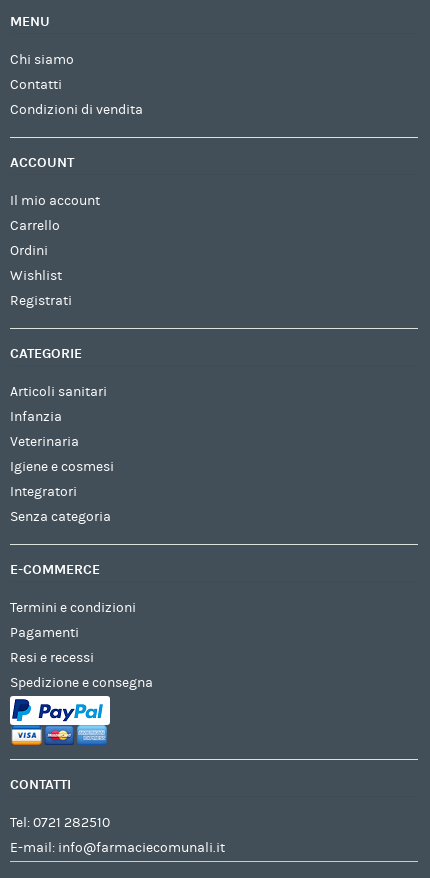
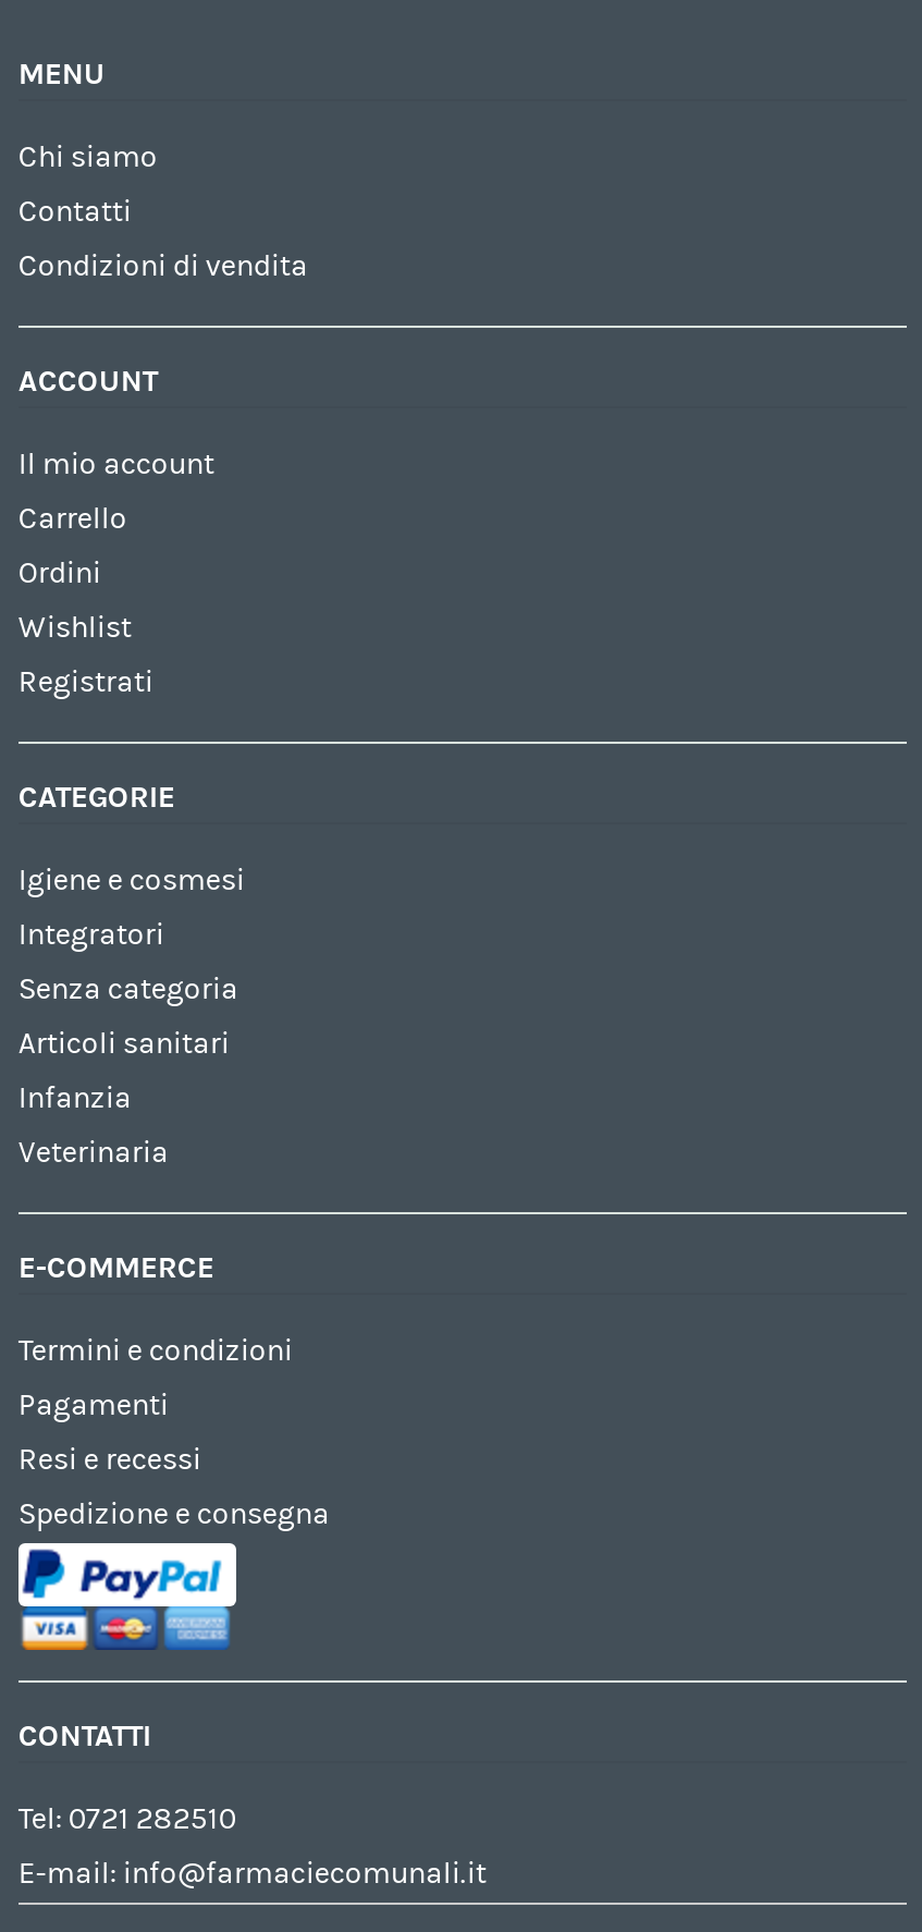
moved down: Articoli sanitari | Infanzia | Veterinaria

moved up: Igiene e cosmesi | Integratori | Senza categoria
